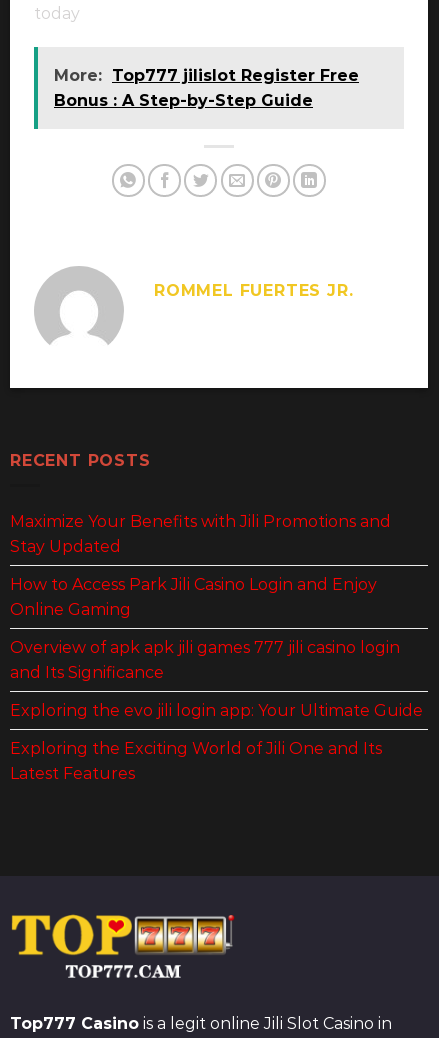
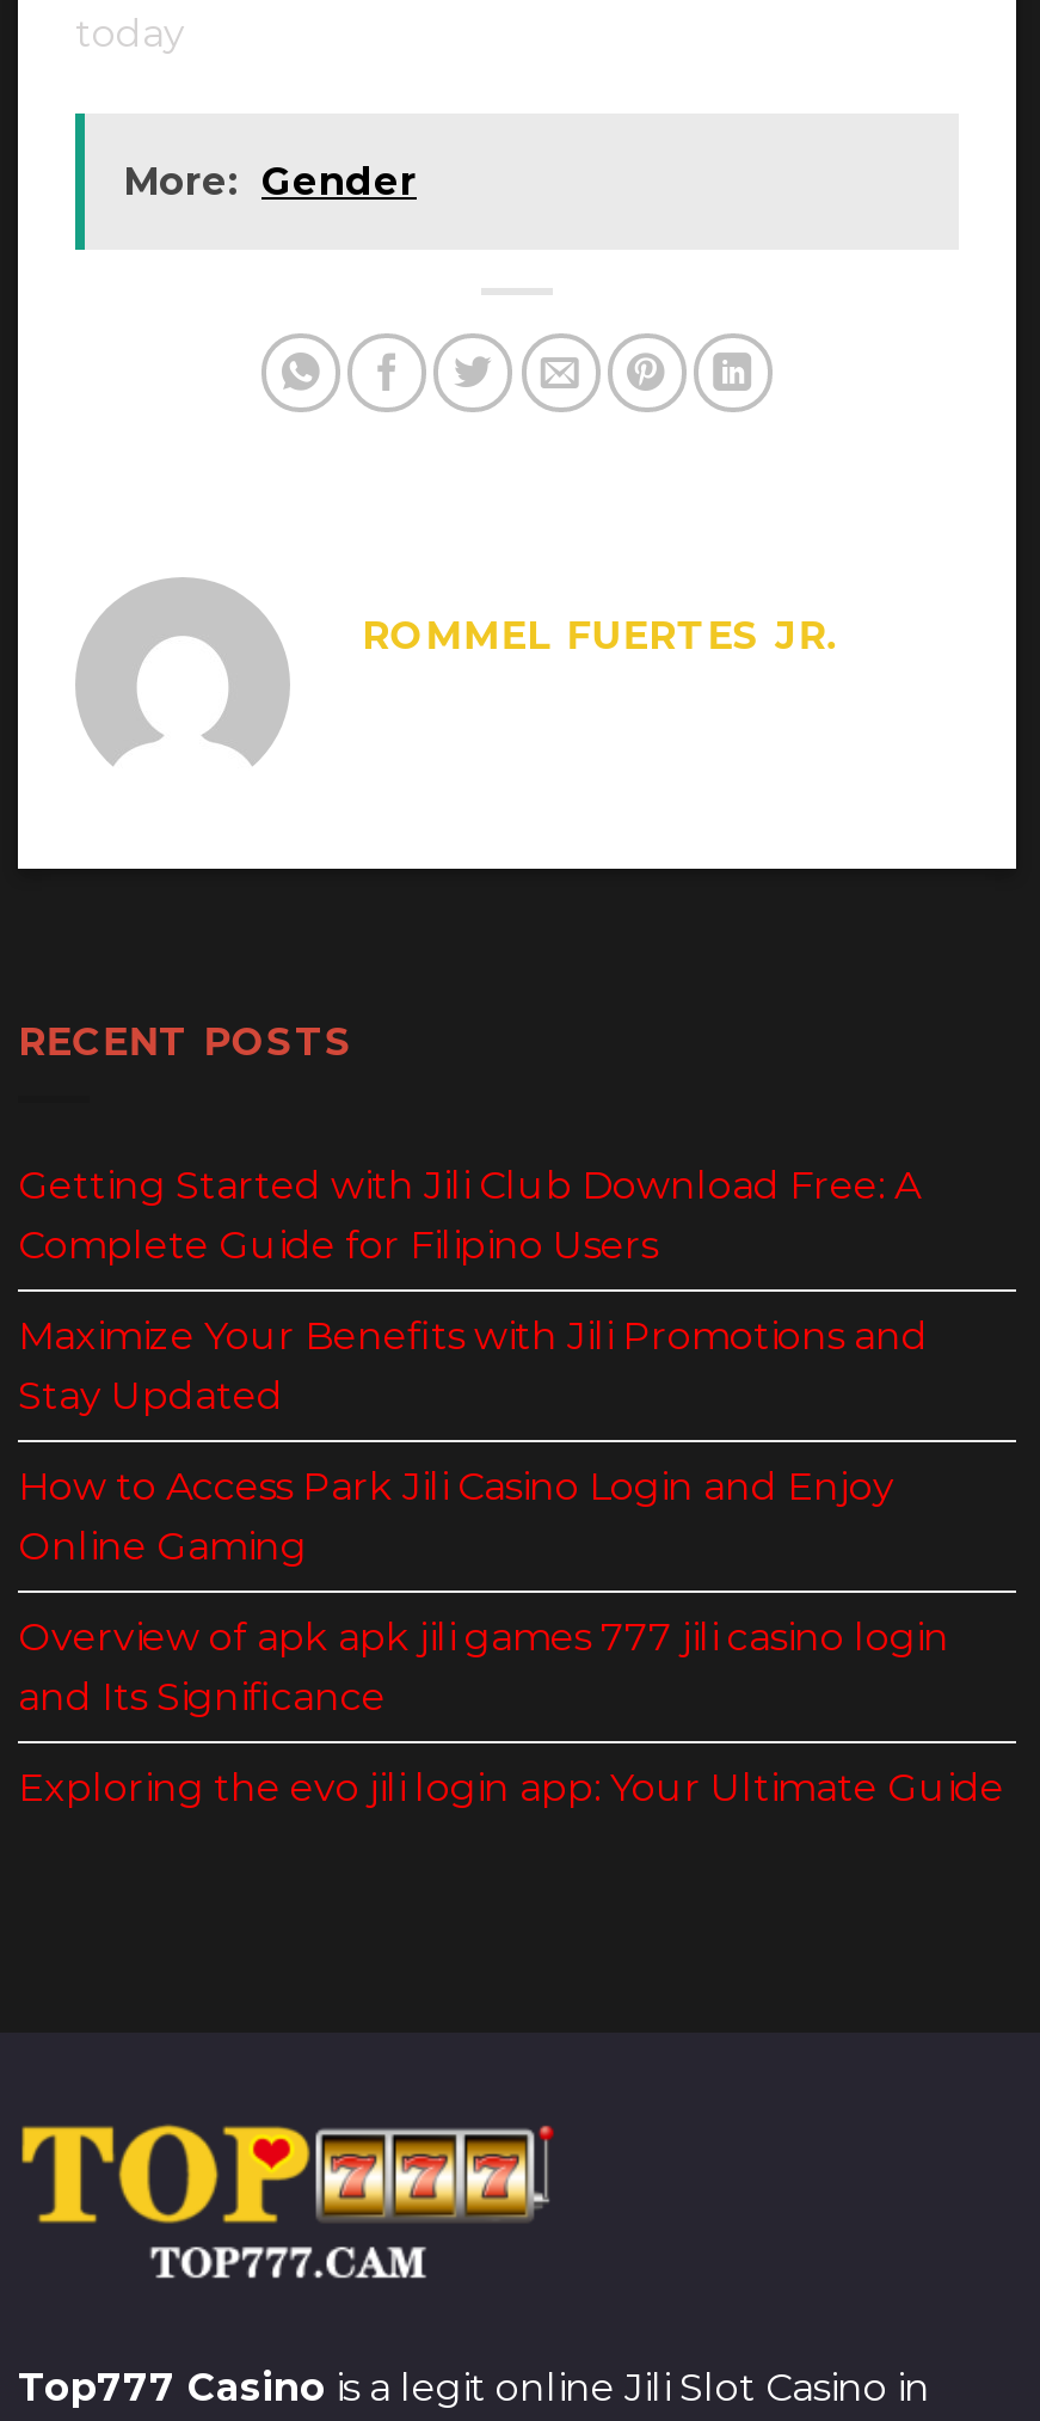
- More: Top777 jilislot Register Free
- Bonus : A Step-by-Step Guide
+ More: Gender

+ Getting Started with Jili Club Download Free: A
+ Complete Guide for Filipino Users

moved down: Maximize Your Benefits with Jili Promotions and | Stay Updated | How to Access Park Jili Casino Login and Enjoy | Online Gaming | Overview of apk apk jili games 777 jili casino login | and Its Significance | Exploring the evo jili login app: Your Ultimate Guide

- Exploring the Exciting World of Jili One and Its
- Latest Features
